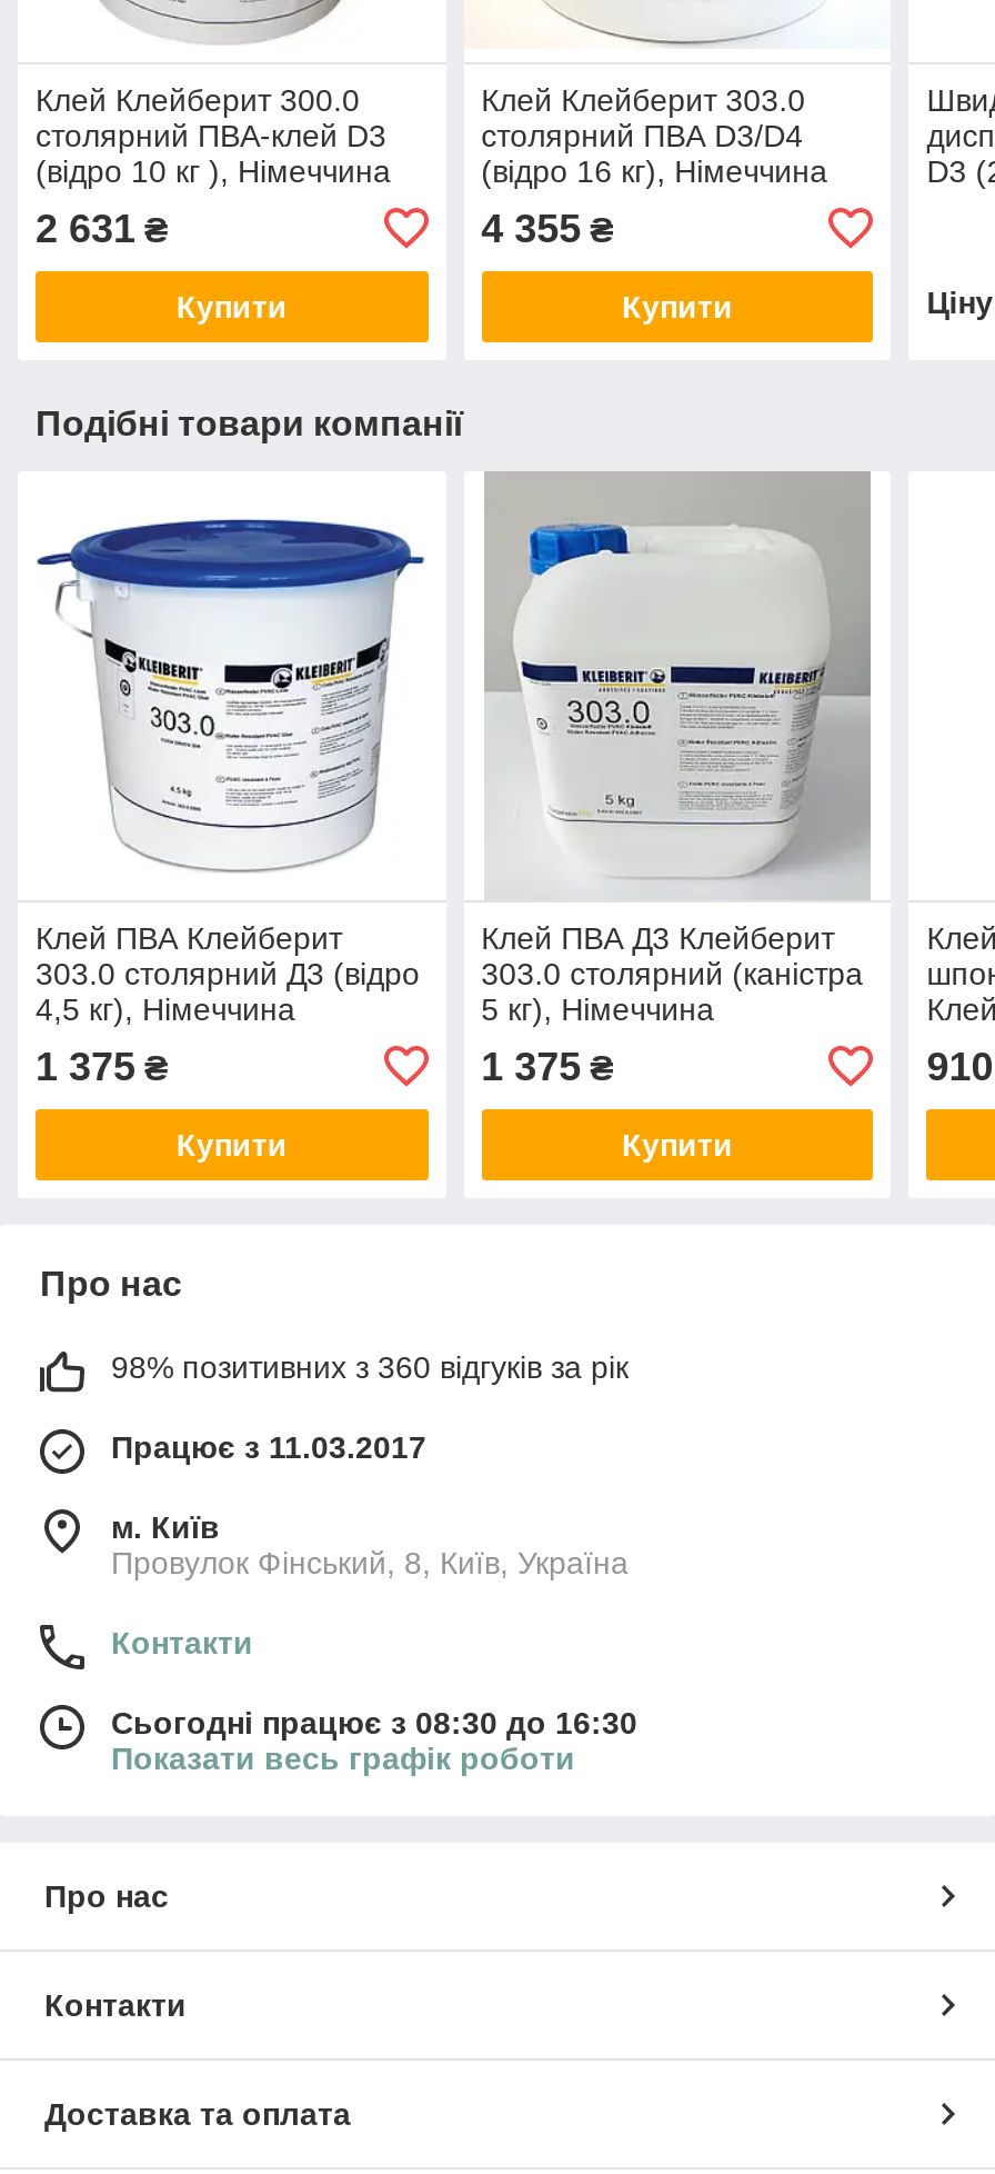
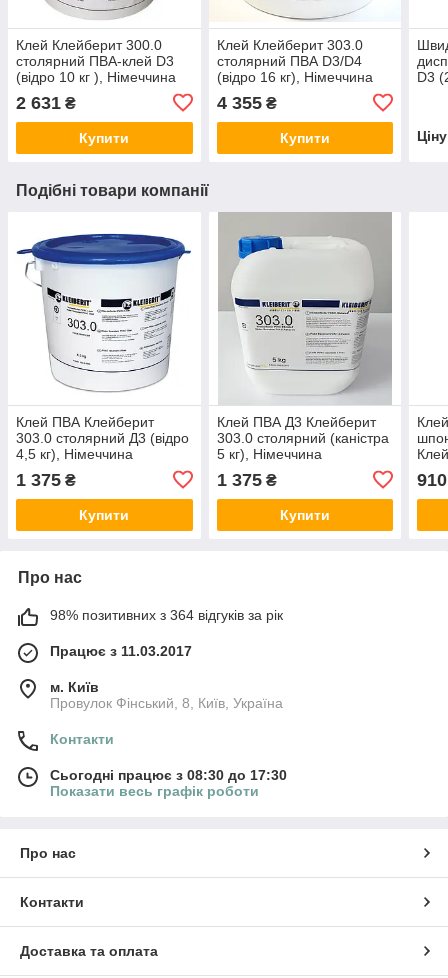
- 98% позитивних з 360 відгуків за рік
+ 98% позитивних з 364 відгуків за рік

- Сьогодні працює з 08:30 до 16:30
+ Сьогодні працює з 08:30 до 17:30
